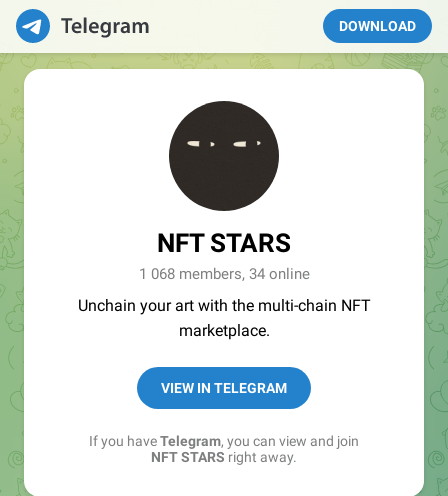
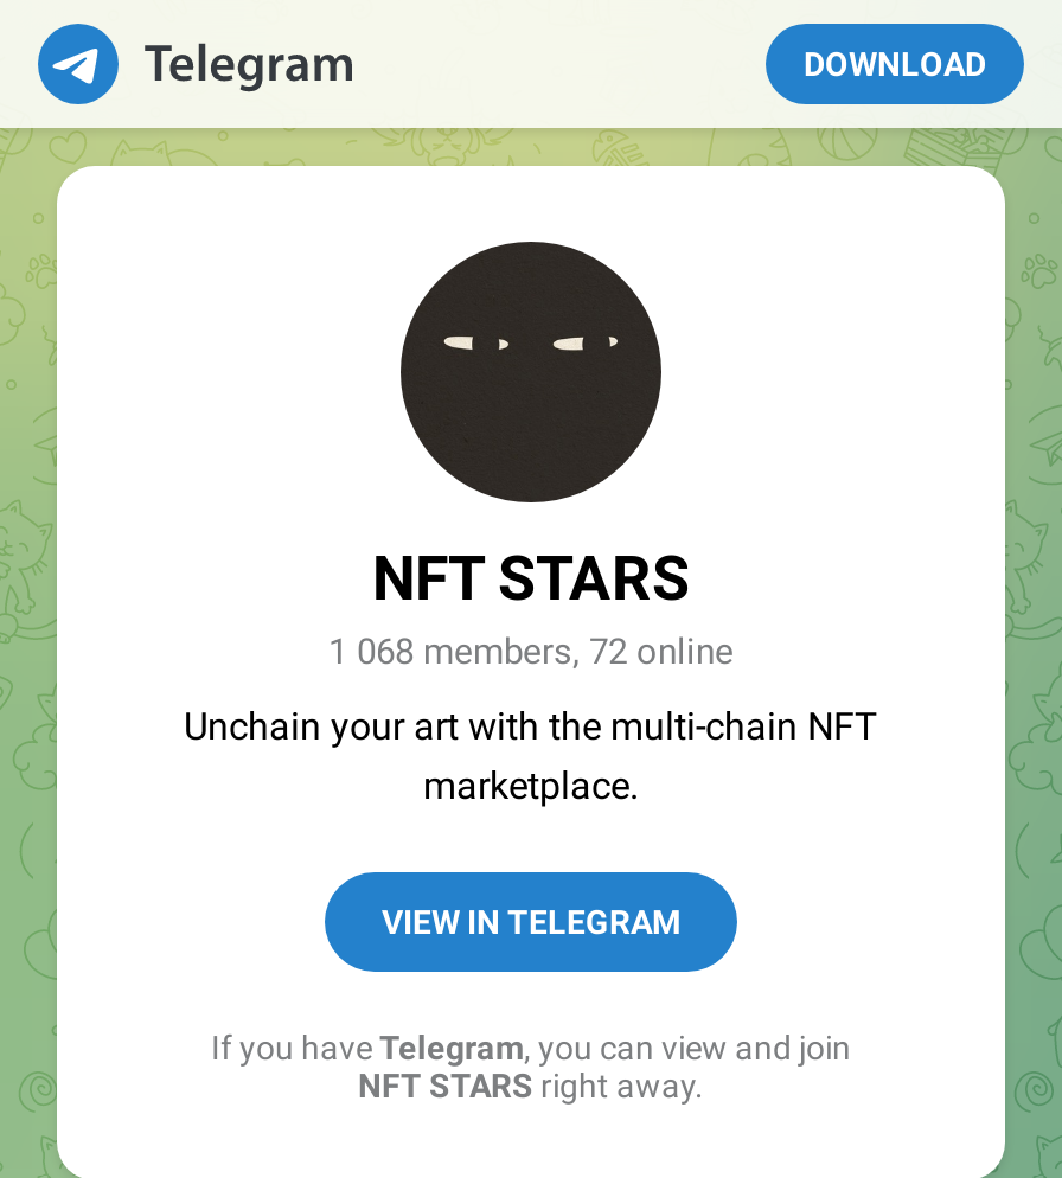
- 1 068 members, 34 online
+ 1 068 members, 72 online
